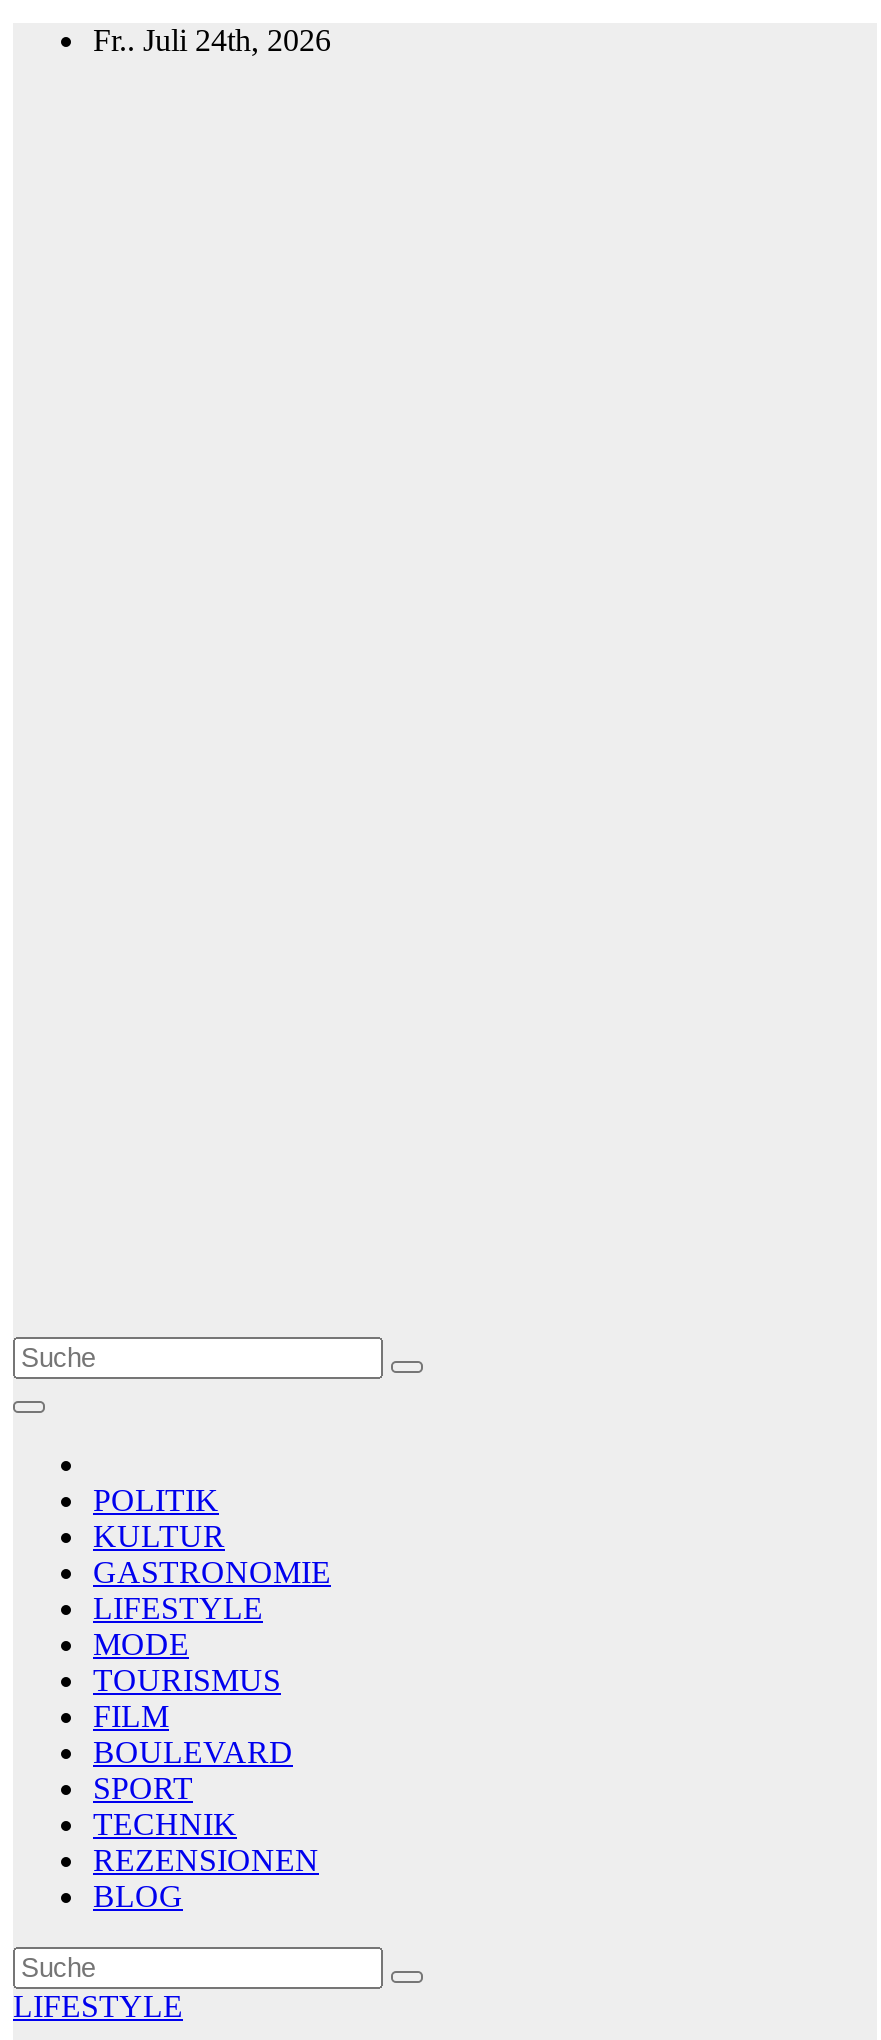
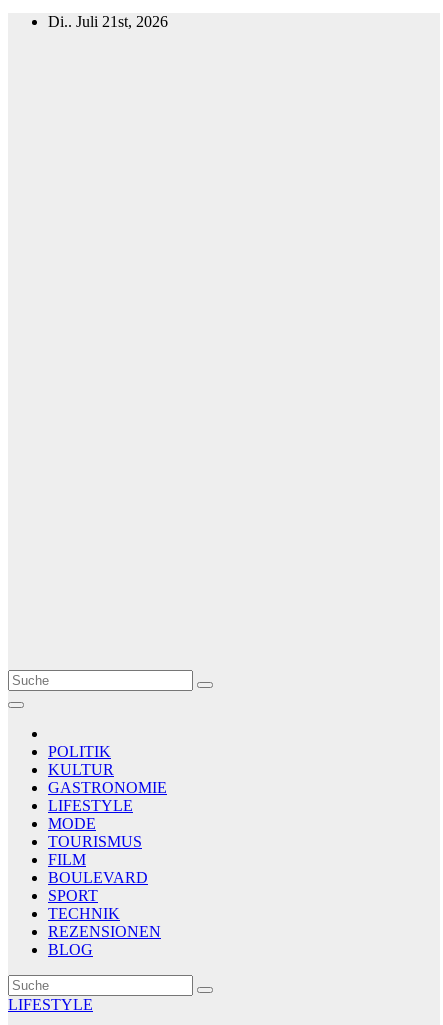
- Fr.. Juli 24th, 2026
+ Di.. Juli 21st, 2026
